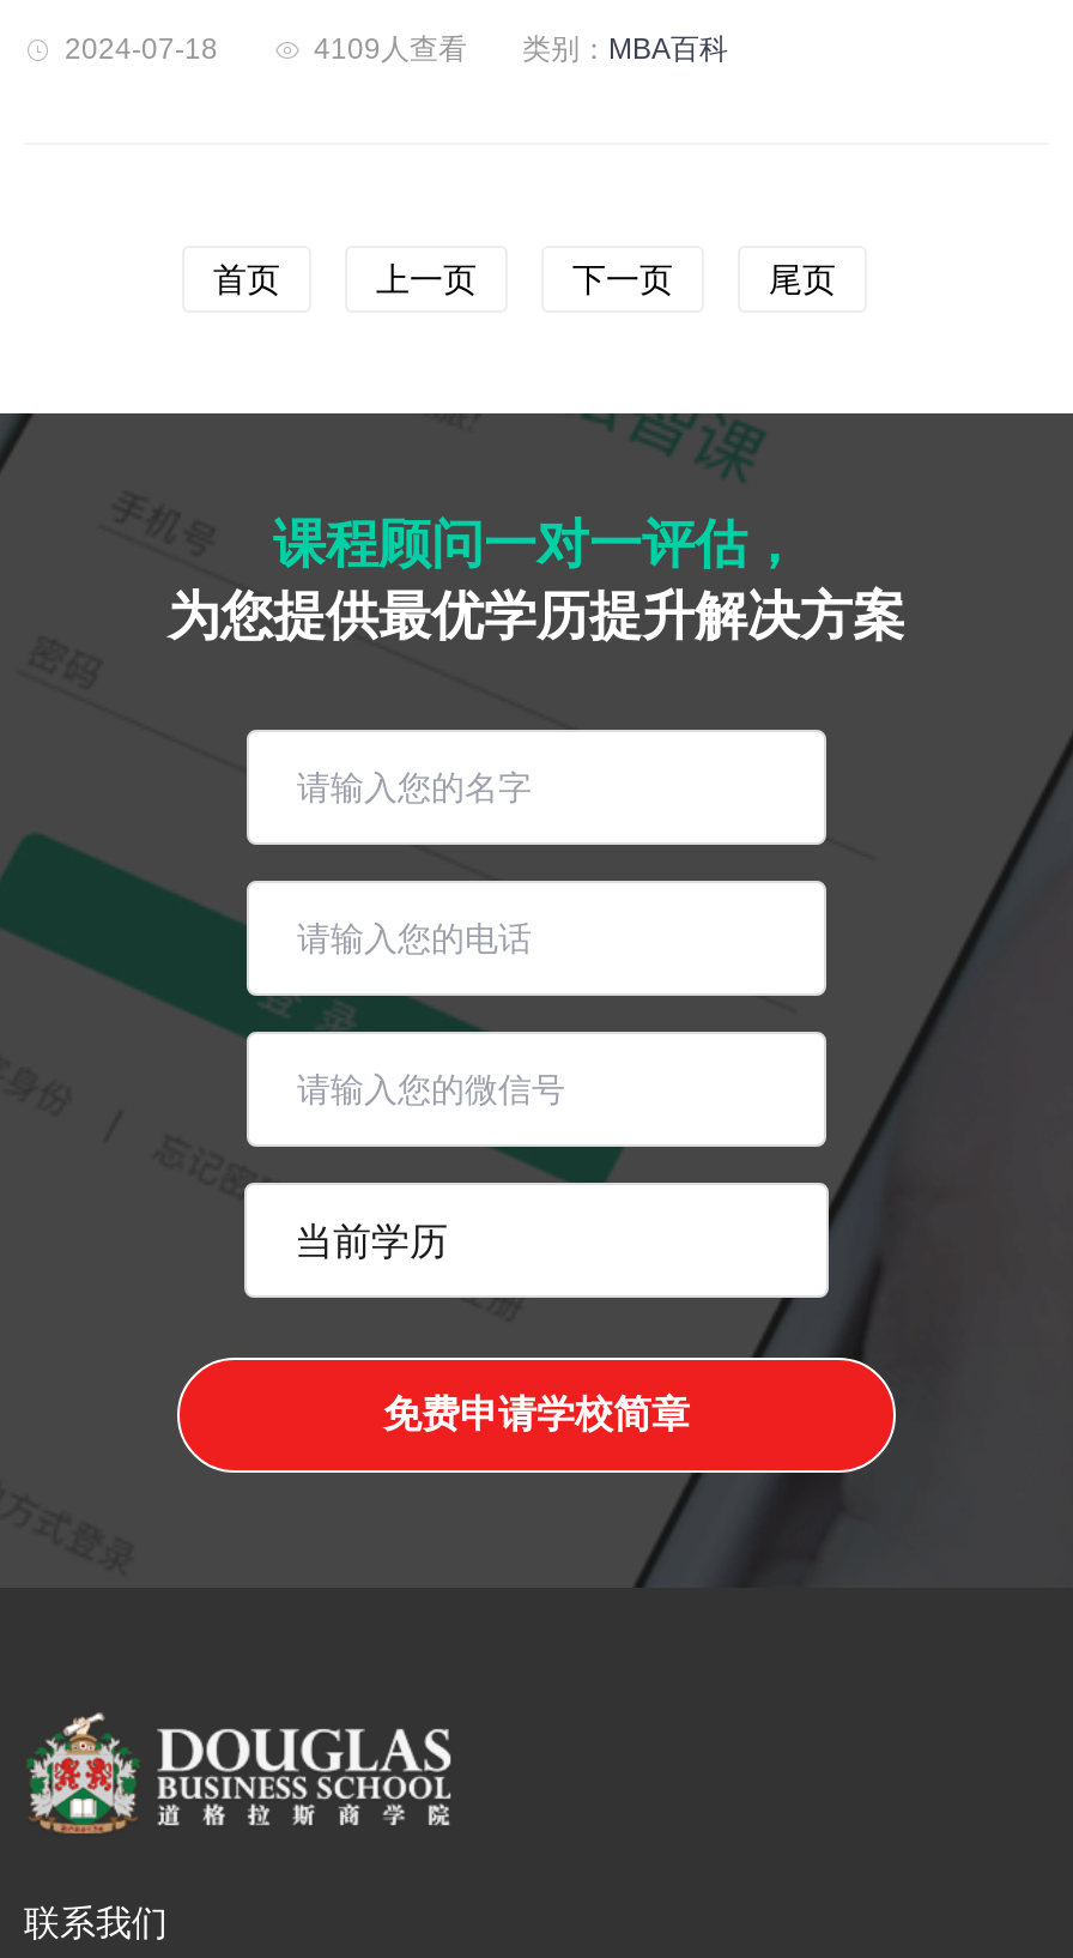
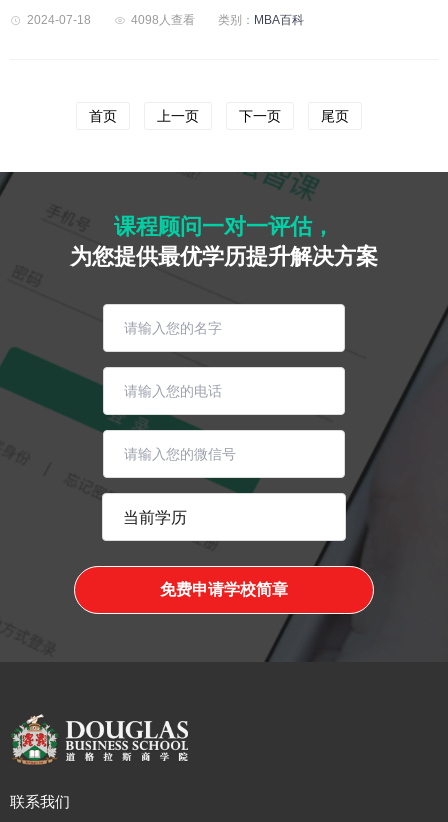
- 4109人查看 类别：MBA百科
+ 4098人查看 类别：MBA百科
